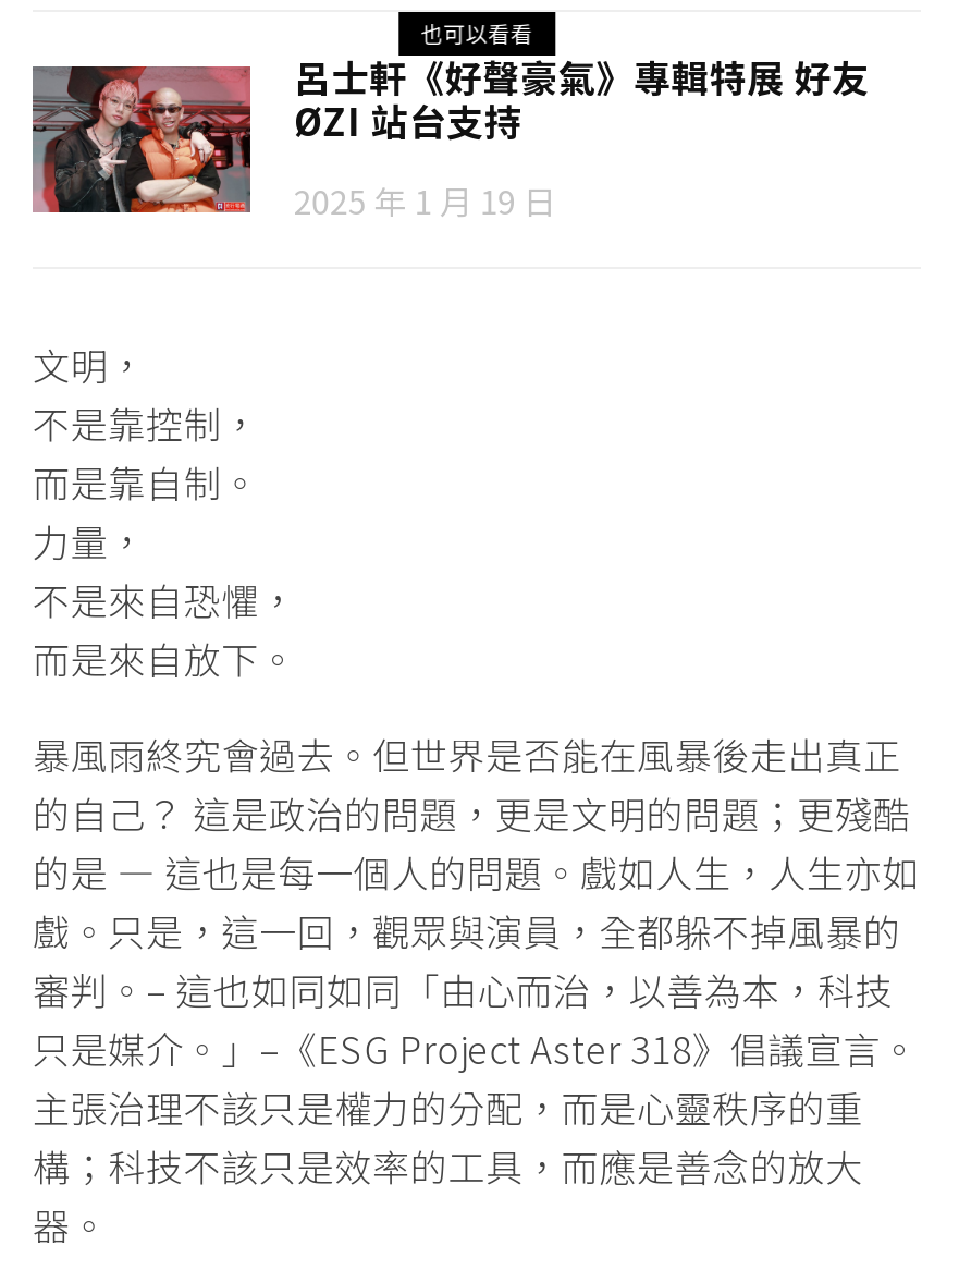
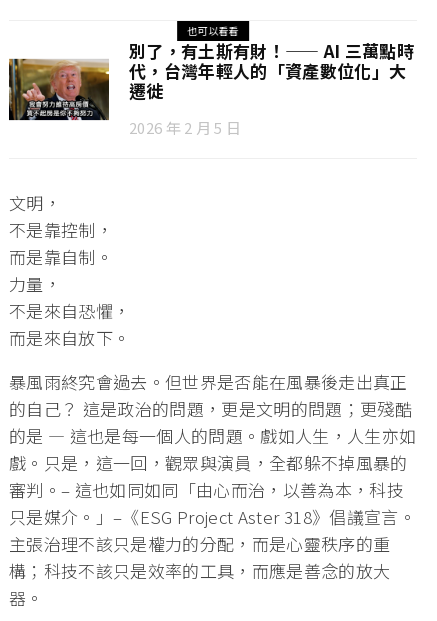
- [image]
- 呂士軒《好聲豪氣》專輯特展 好友
- ØZI 站台支持
+ [image]
+ 別了，有土斯有財！—— AI 三萬點時
+ 代，台灣年輕人的「資產數位化」大
+ 遷徙

- 2025 年 1 月 19 日
+ 2026 年 2 月 5 日
